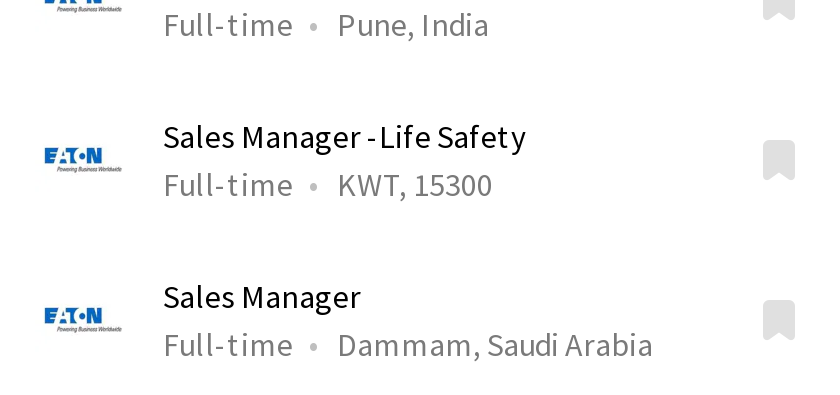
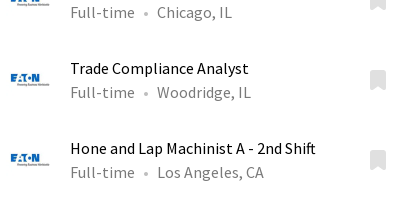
- Pune, India
+ Chicago, IL

- Sales Manager -Life Safety
+ Trade Compliance Analyst

- KWT, 15300
+ Woodridge, IL

- Sales Manager
+ Hone and Lap Machinist A - 2nd Shift

- Dammam, Saudi Arabia
+ Los Angeles, CA
